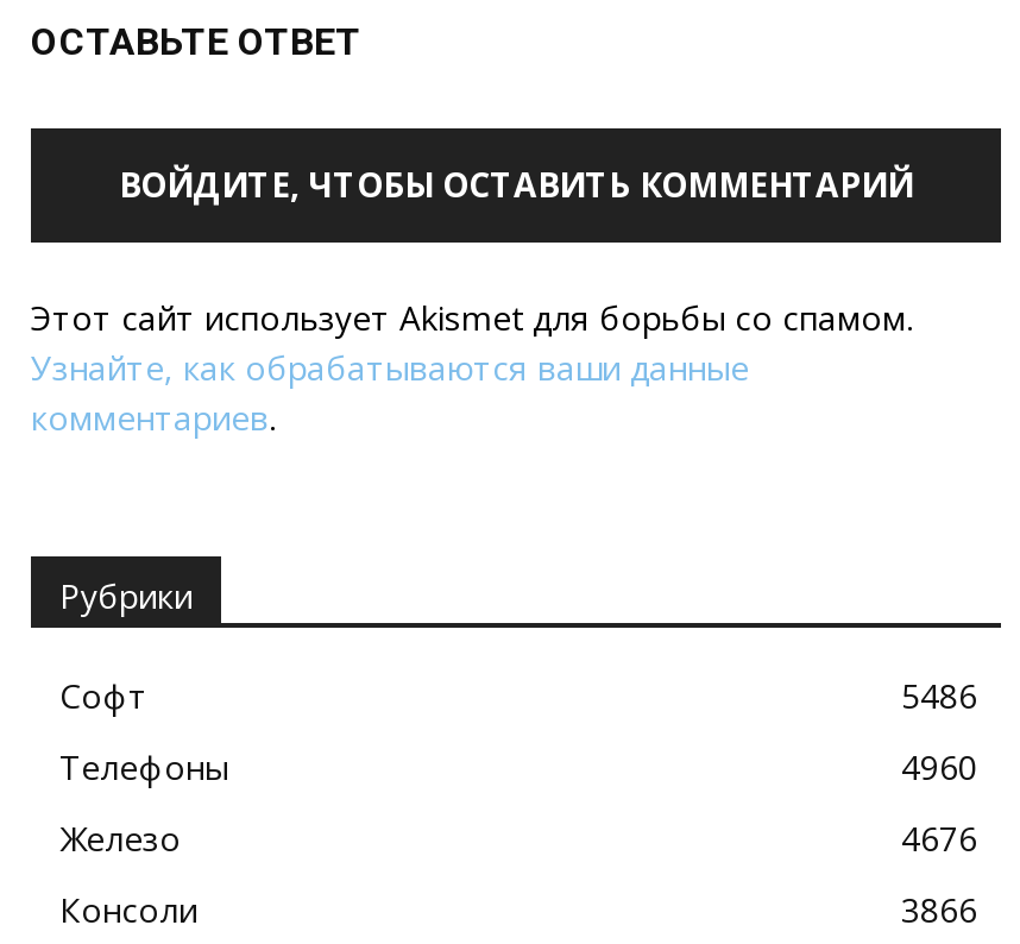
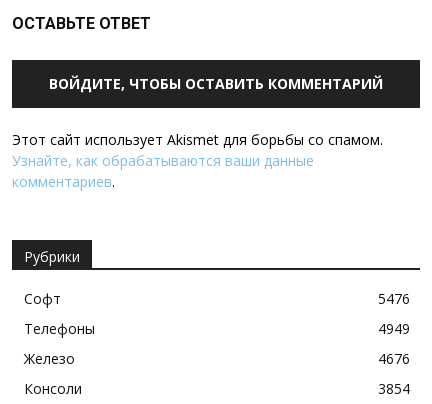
- 5486
+ 5476

- 4960
+ 4949

- 3866
+ 3854
